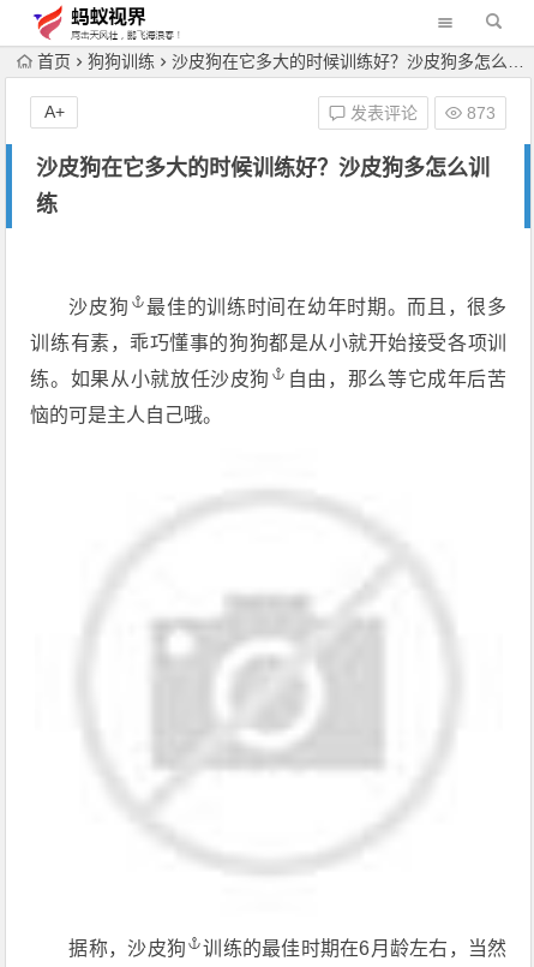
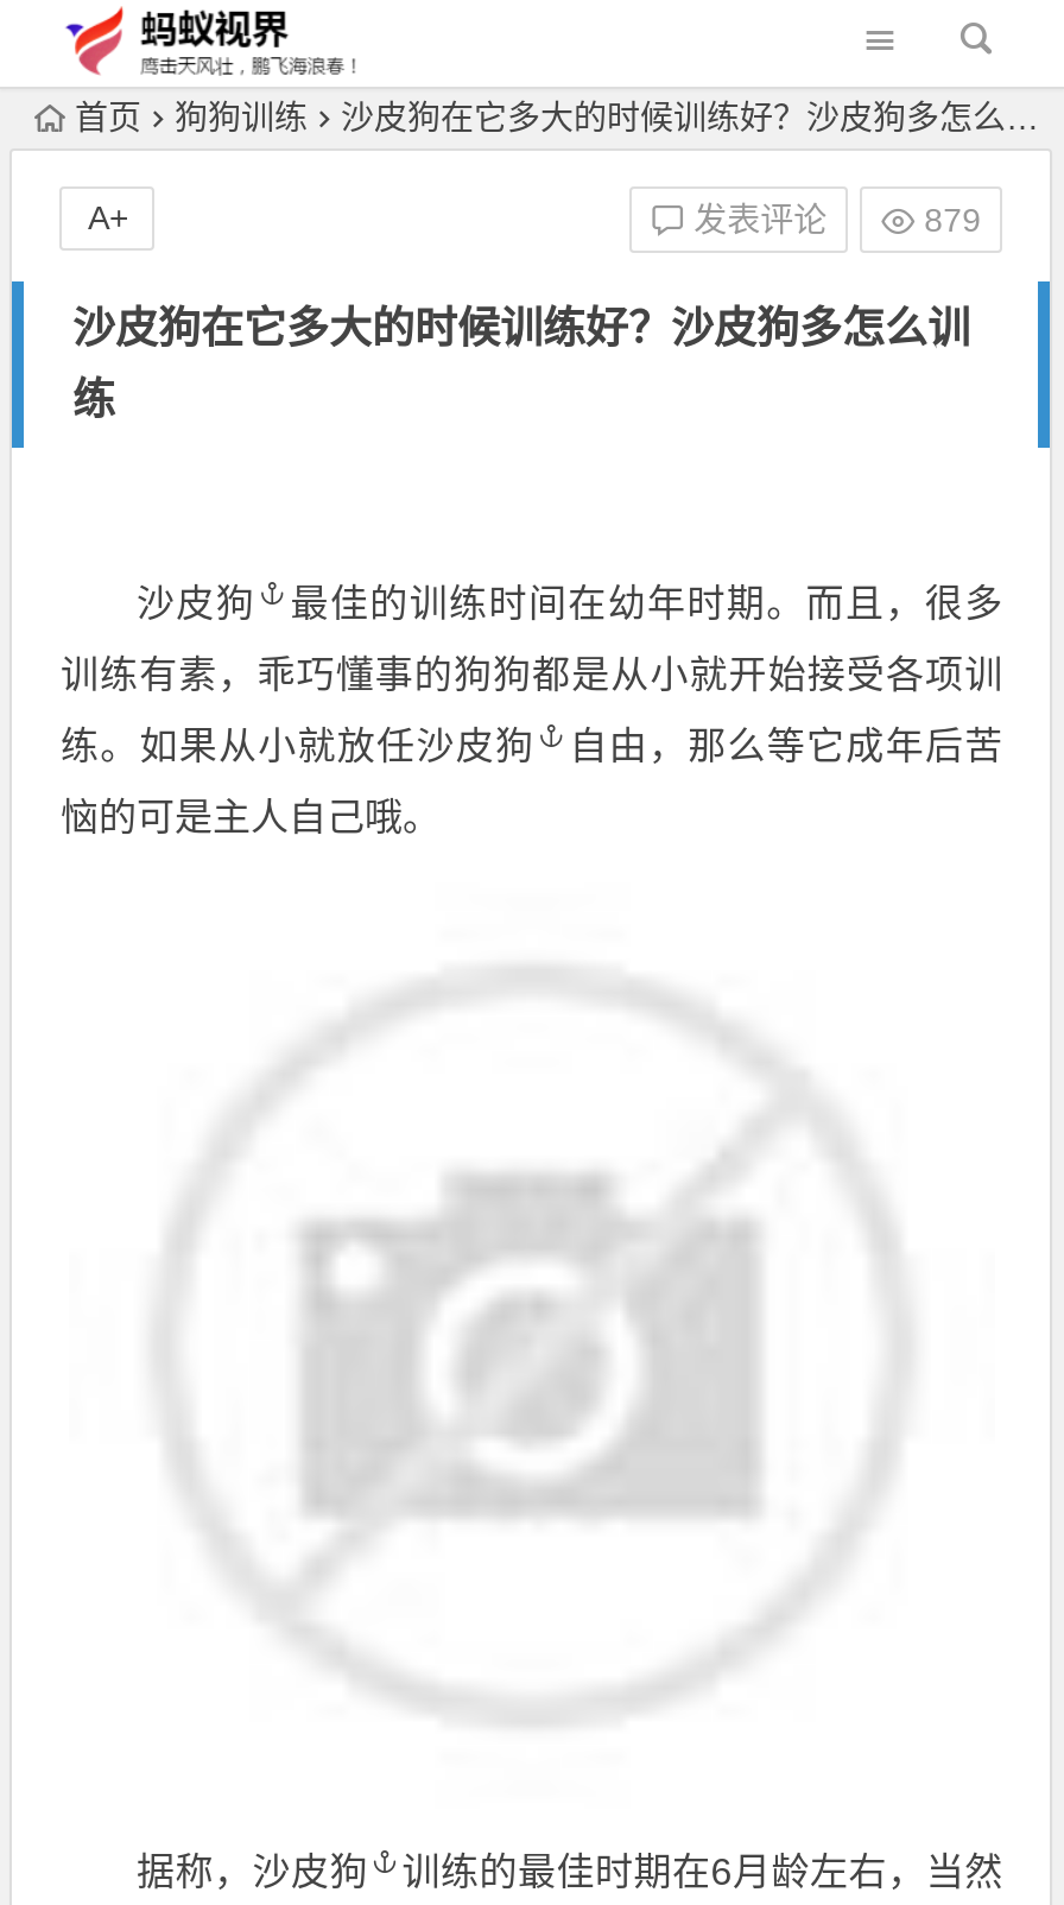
- 873
+ 879
